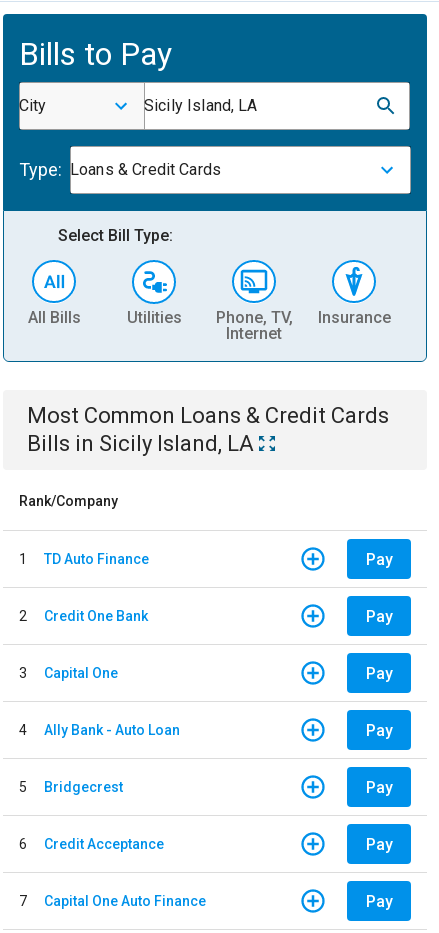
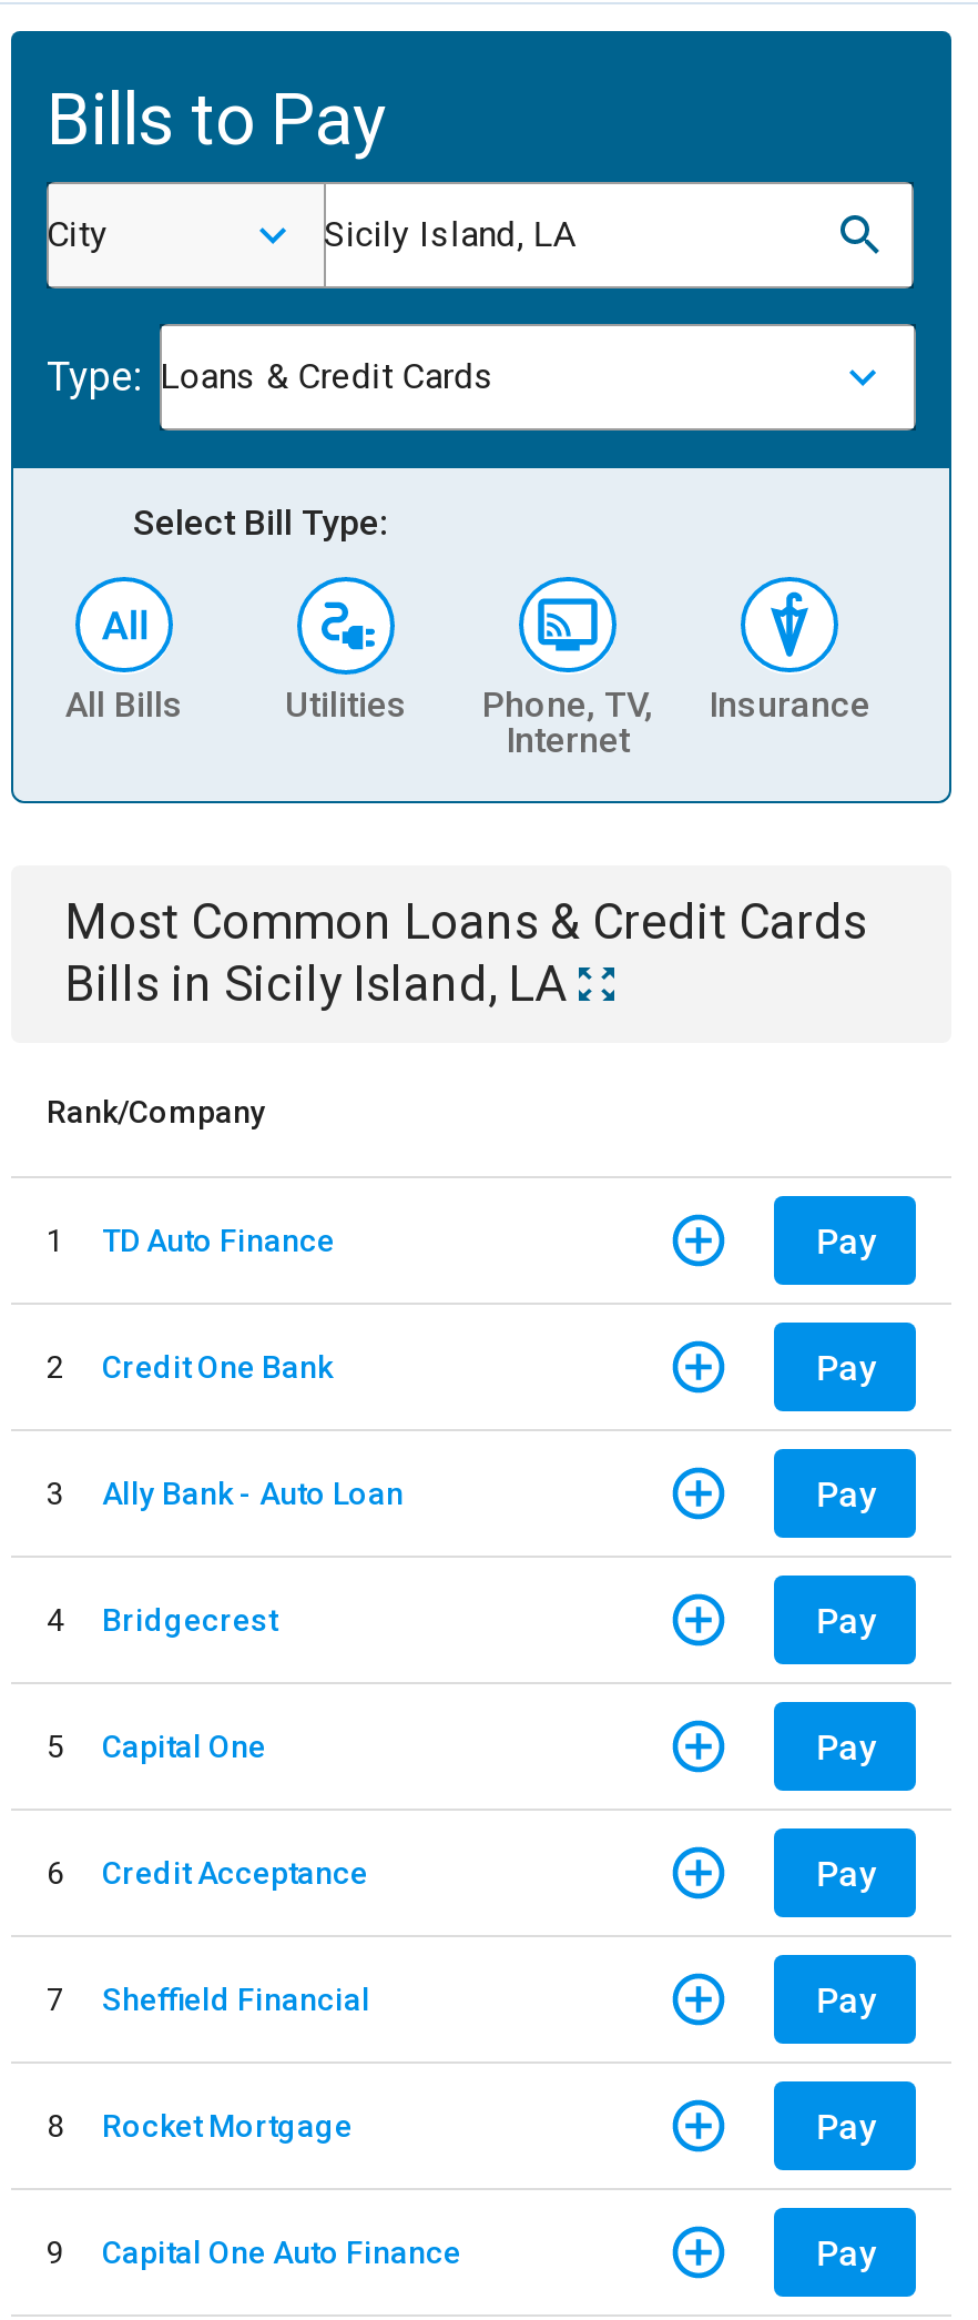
moved down: Capital One

moved up: Ally Bank - Auto Loan

moved up: Bridgecrest

+ Sheffield Financial
+ Pay
+ 8
+ Rocket Mortgage
+ Pay
+ 9
